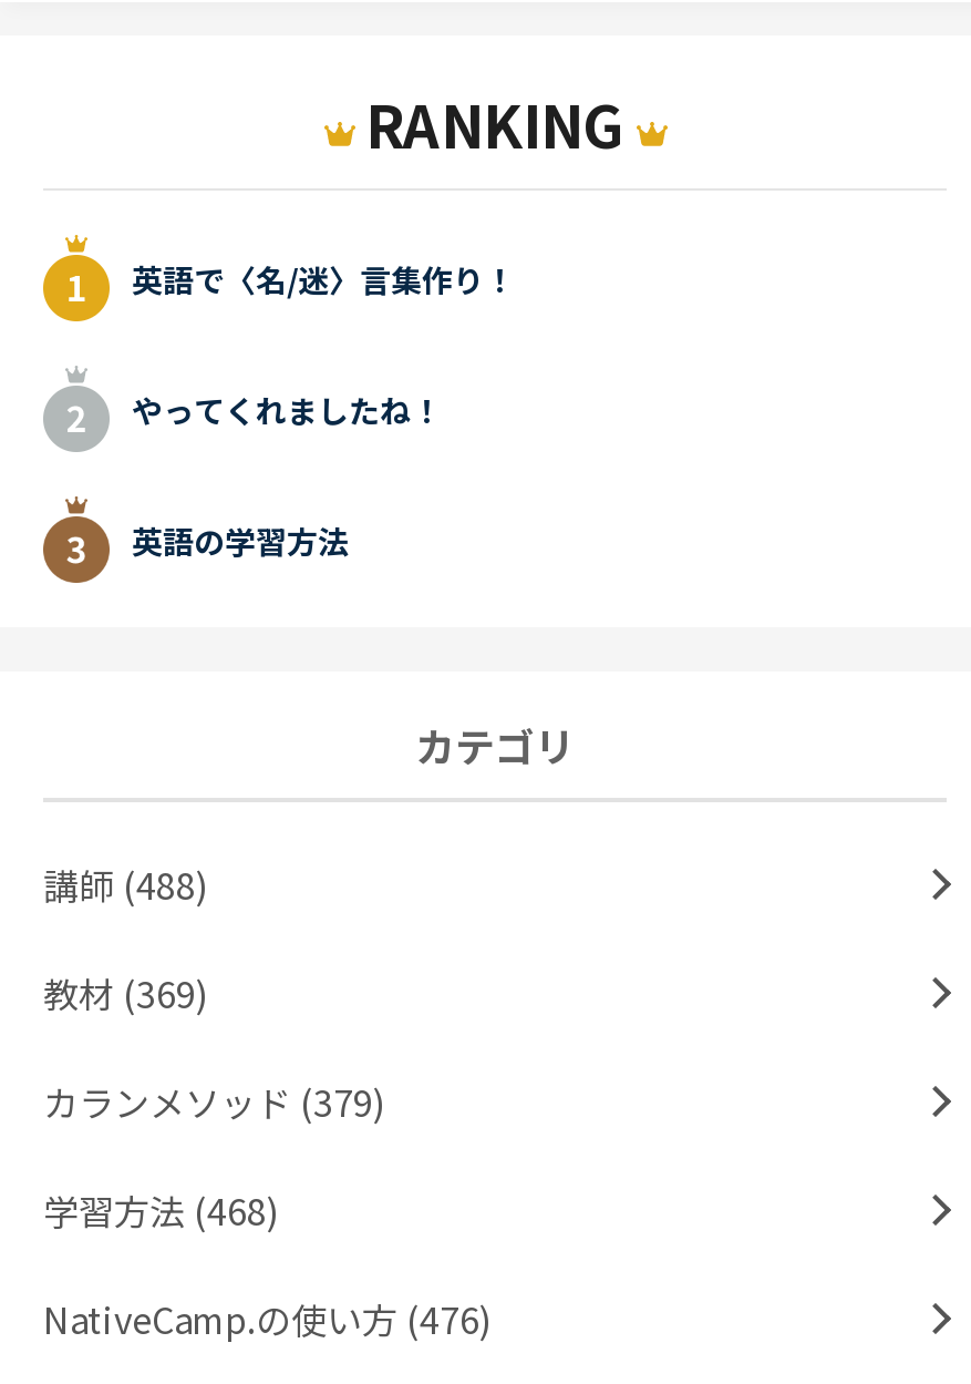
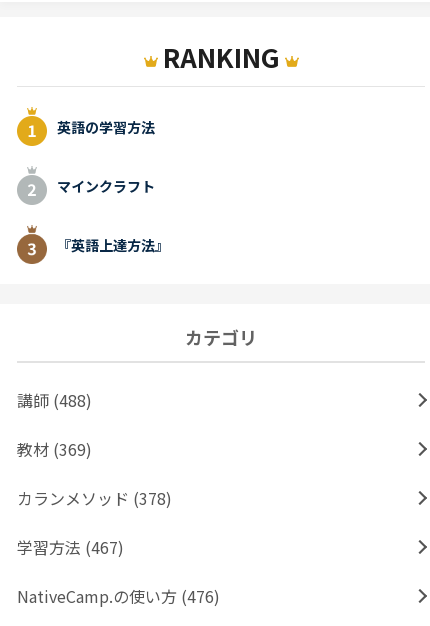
- 英語で〈名/迷〉言集作り！
- やってくれましたね！

moved up: 英語の学習方法

+ マインクラフト
+ 『英語上達方法』

- カランメソッド (379)
+ カランメソッド (378)

- 学習方法 (468)
+ 学習方法 (467)
